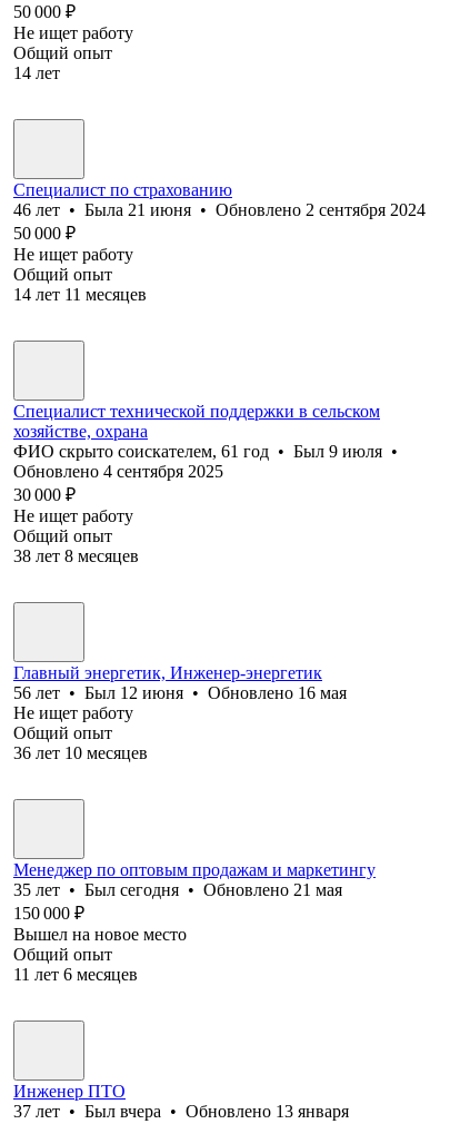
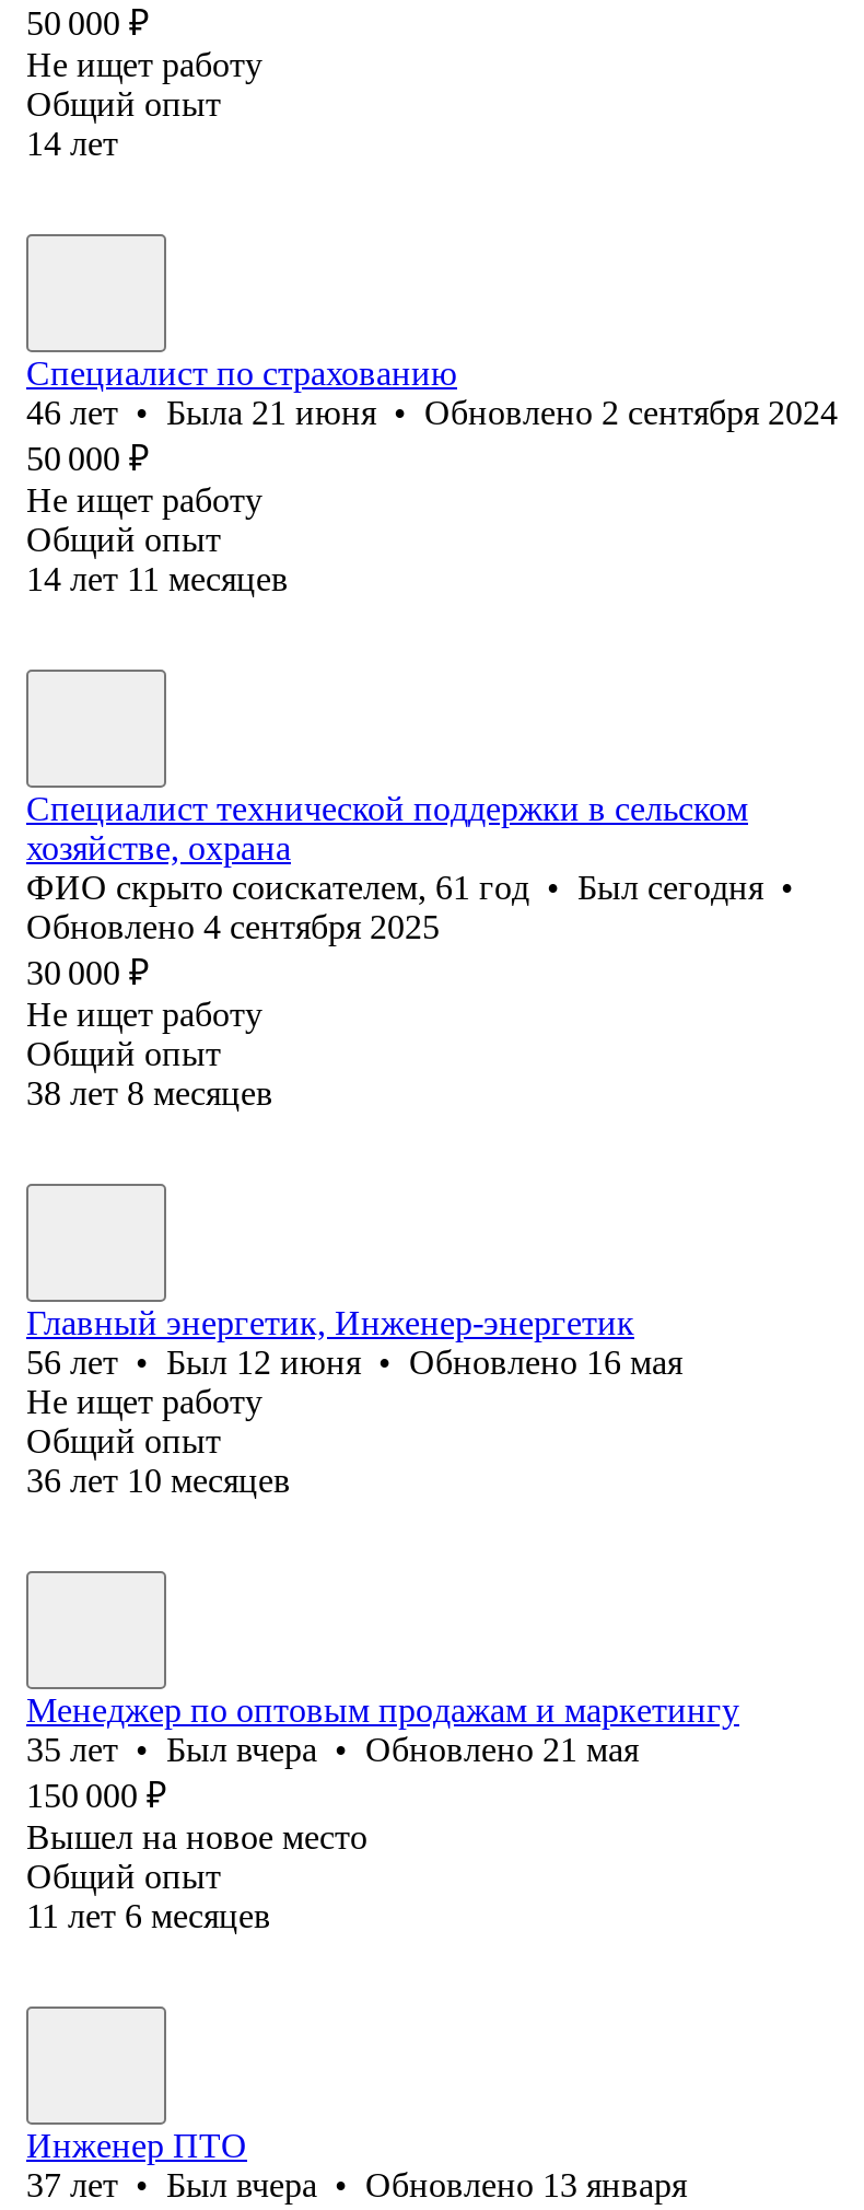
- ФИО скрыто соискателем, 61 год • Был 9 июля •
+ ФИО скрыто соискателем, 61 год • Был сегодня •

- 35 лет • Был сегодня • Обновлено 21 мая
+ 35 лет • Был вчера • Обновлено 21 мая
